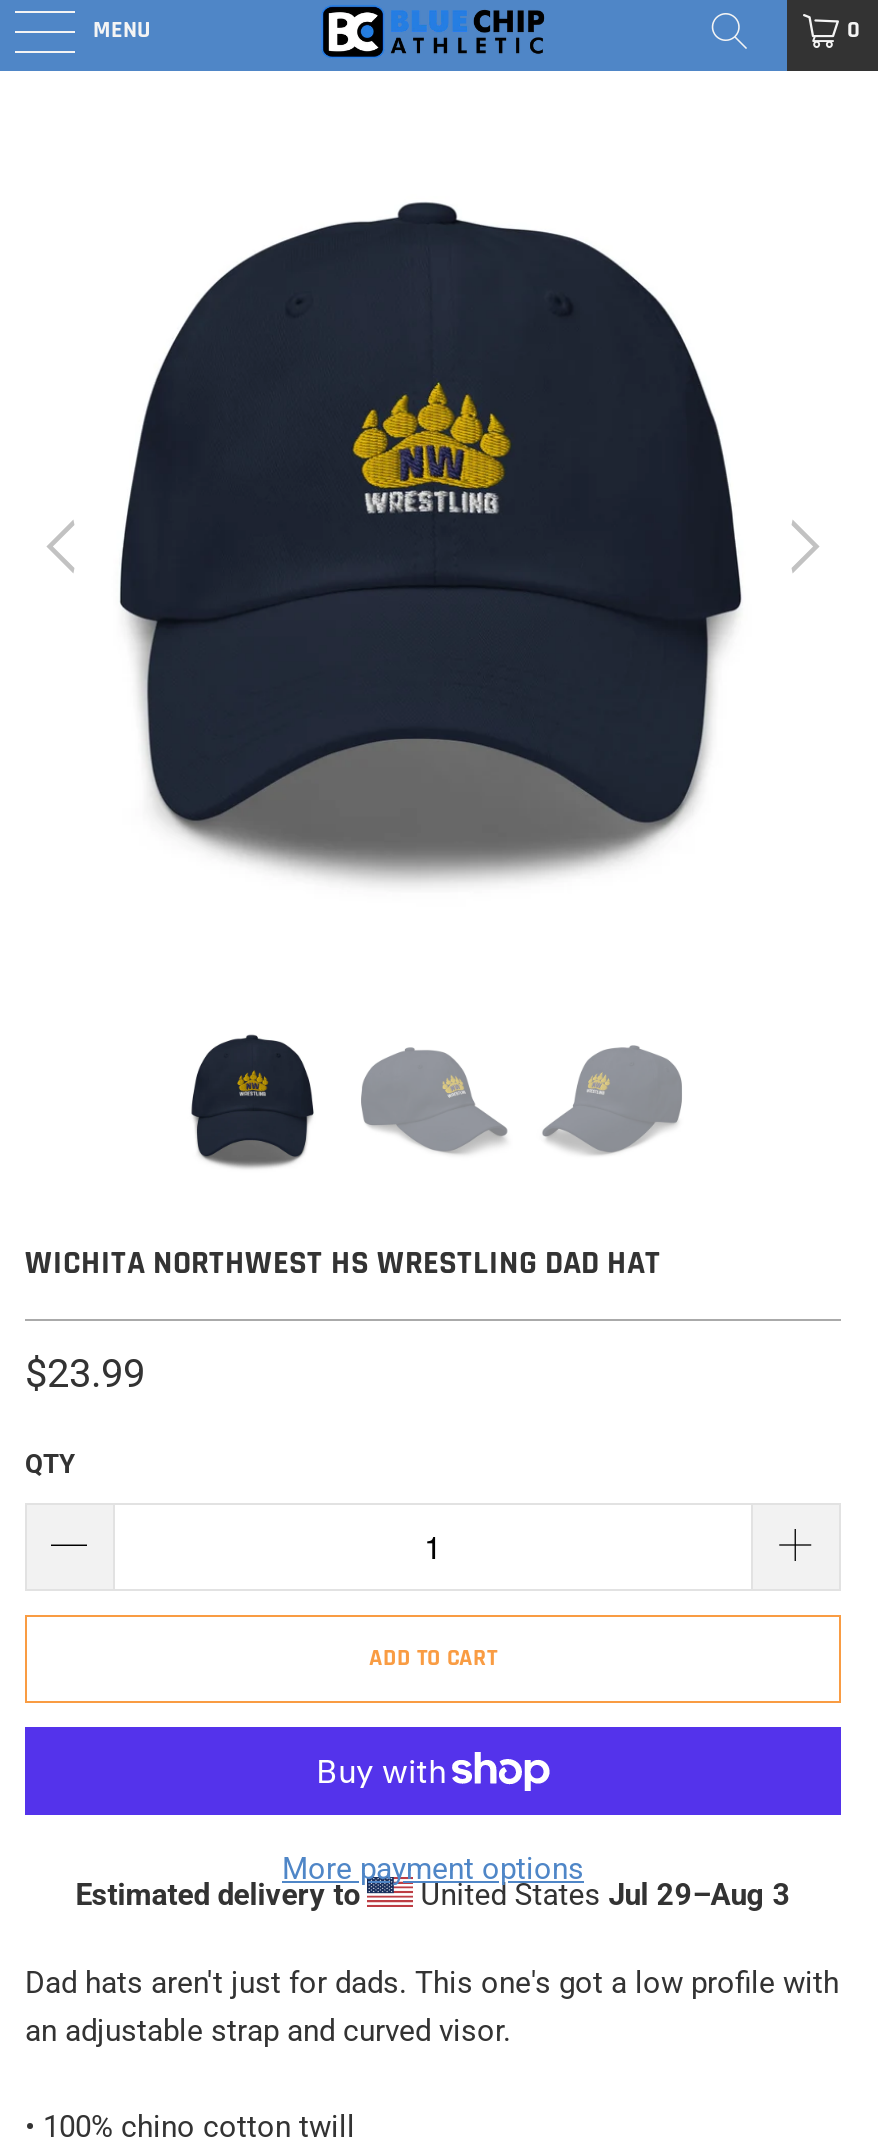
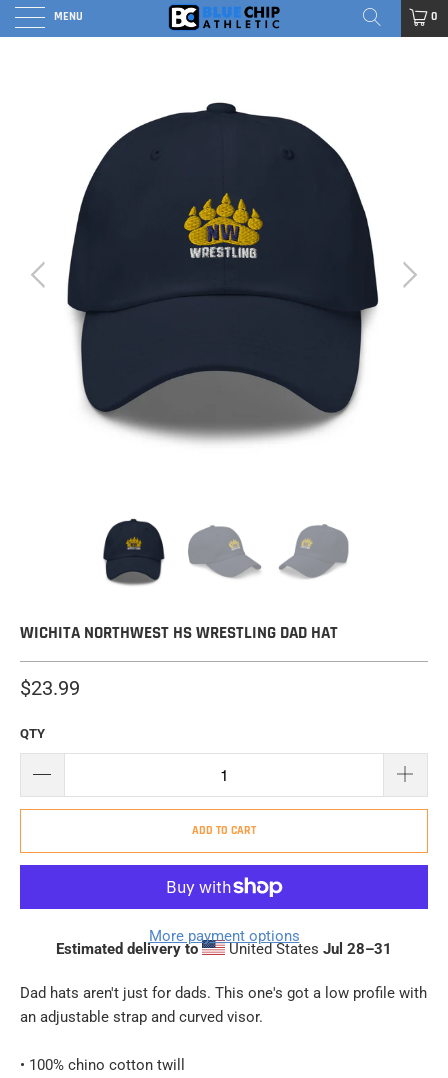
- United States Jul 29–Aug 3
+ United States Jul 28–31
